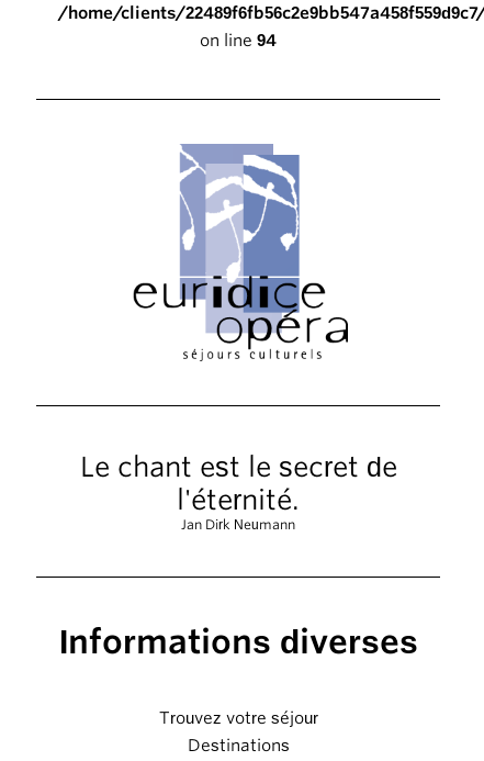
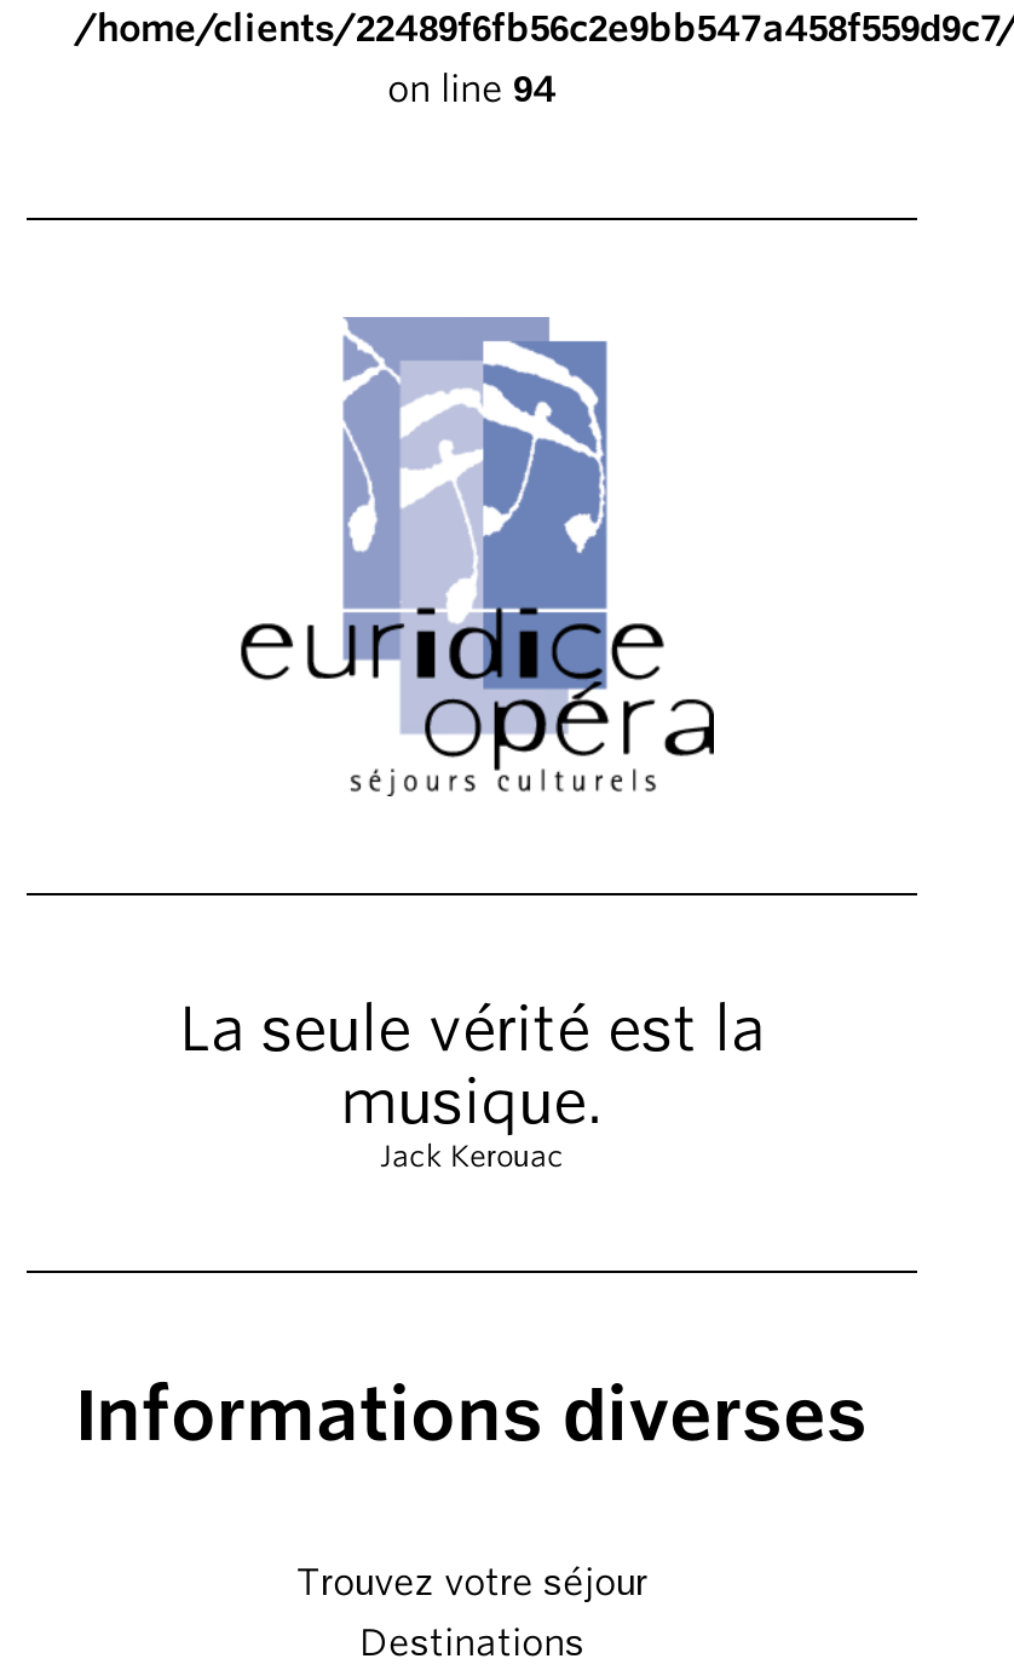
- Le chant est le secret de
- l'éternité.
- Jan Dirk Neumann
+ La seule vérité est la
+ musique.
+ Jack Kerouac
